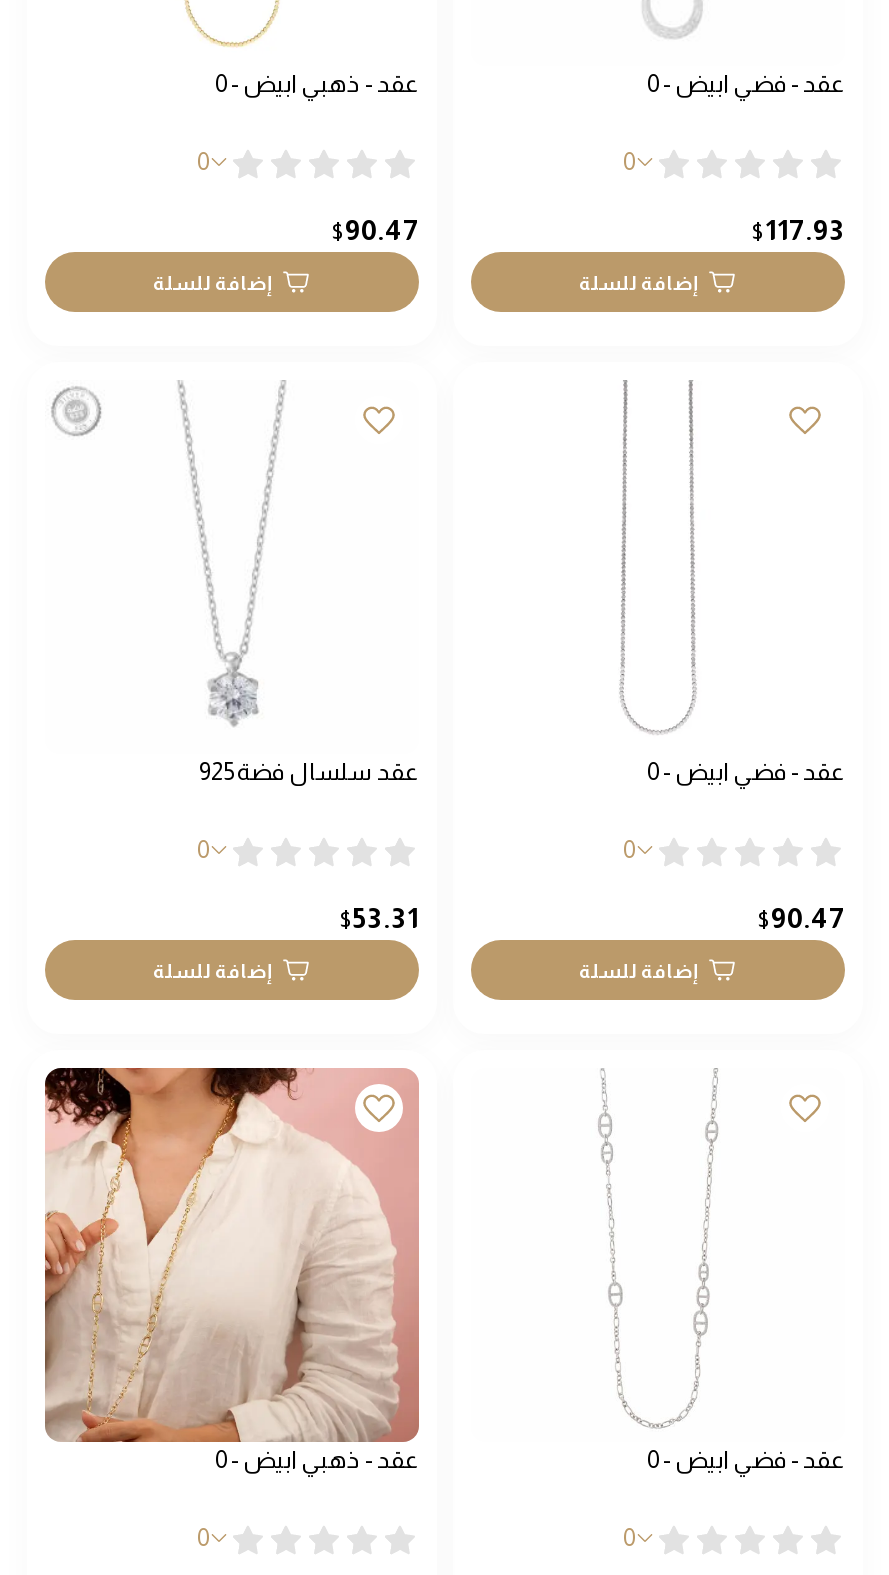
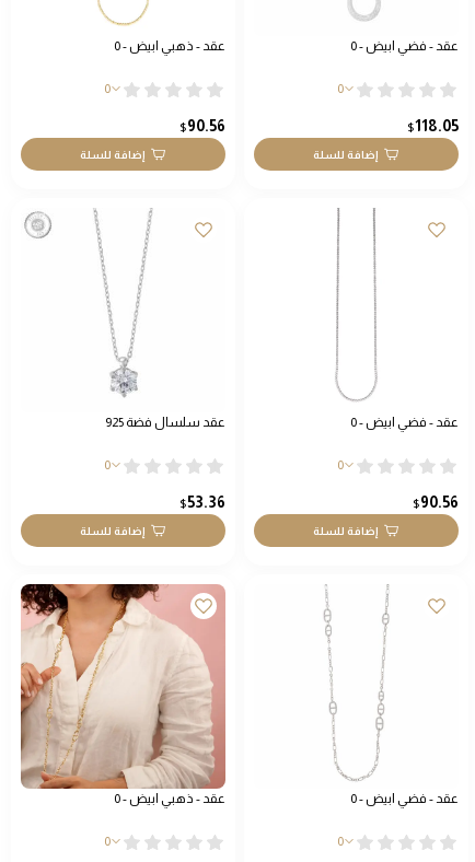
- 90.47
+ 90.56

- 117.93
+ 118.05

- 53.31
+ 53.36

- 90.47
+ 90.56
